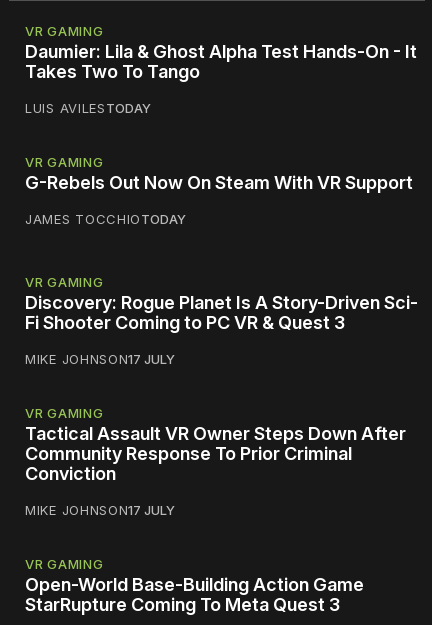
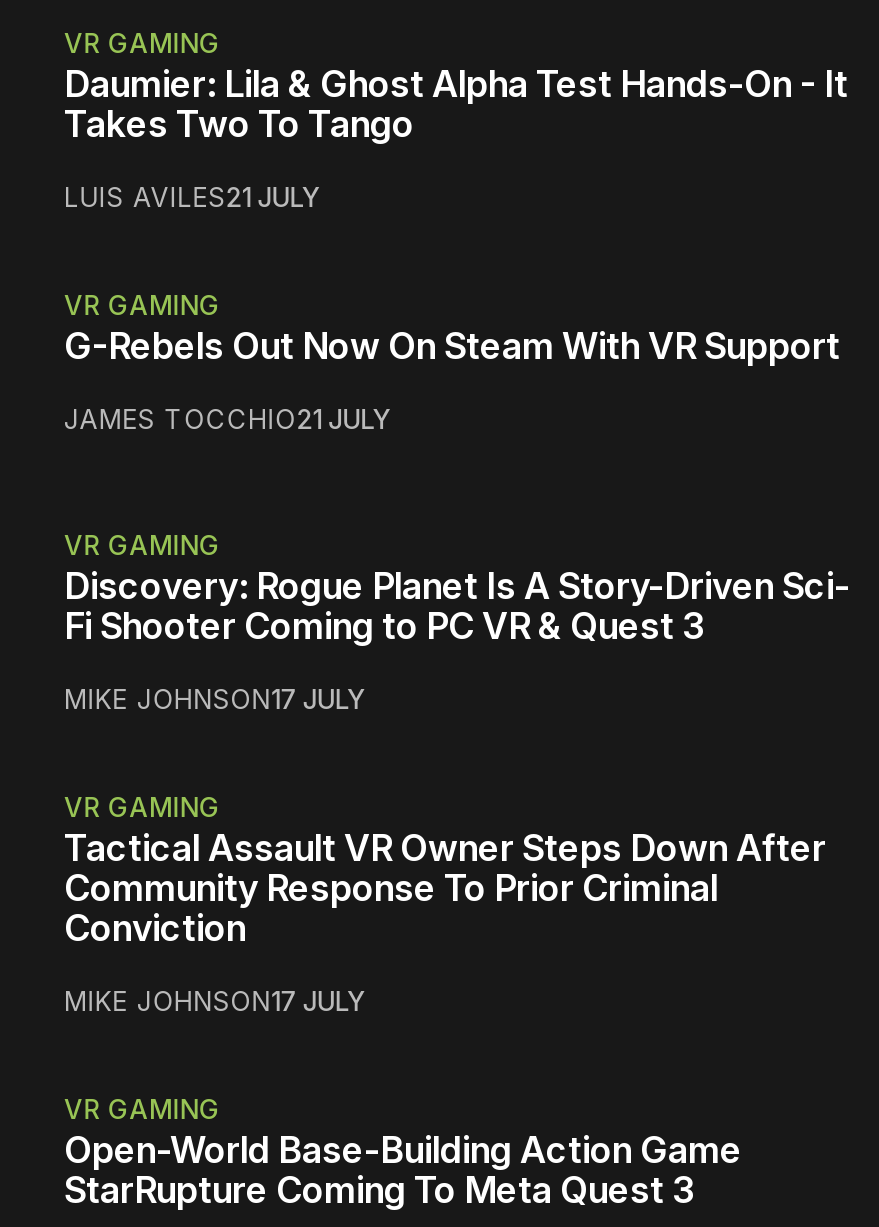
- LUIS AVILESTODAY
+ LUIS AVILES21 JULY

- JAMES TOCCHIOTODAY
+ JAMES TOCCHIO21 JULY
